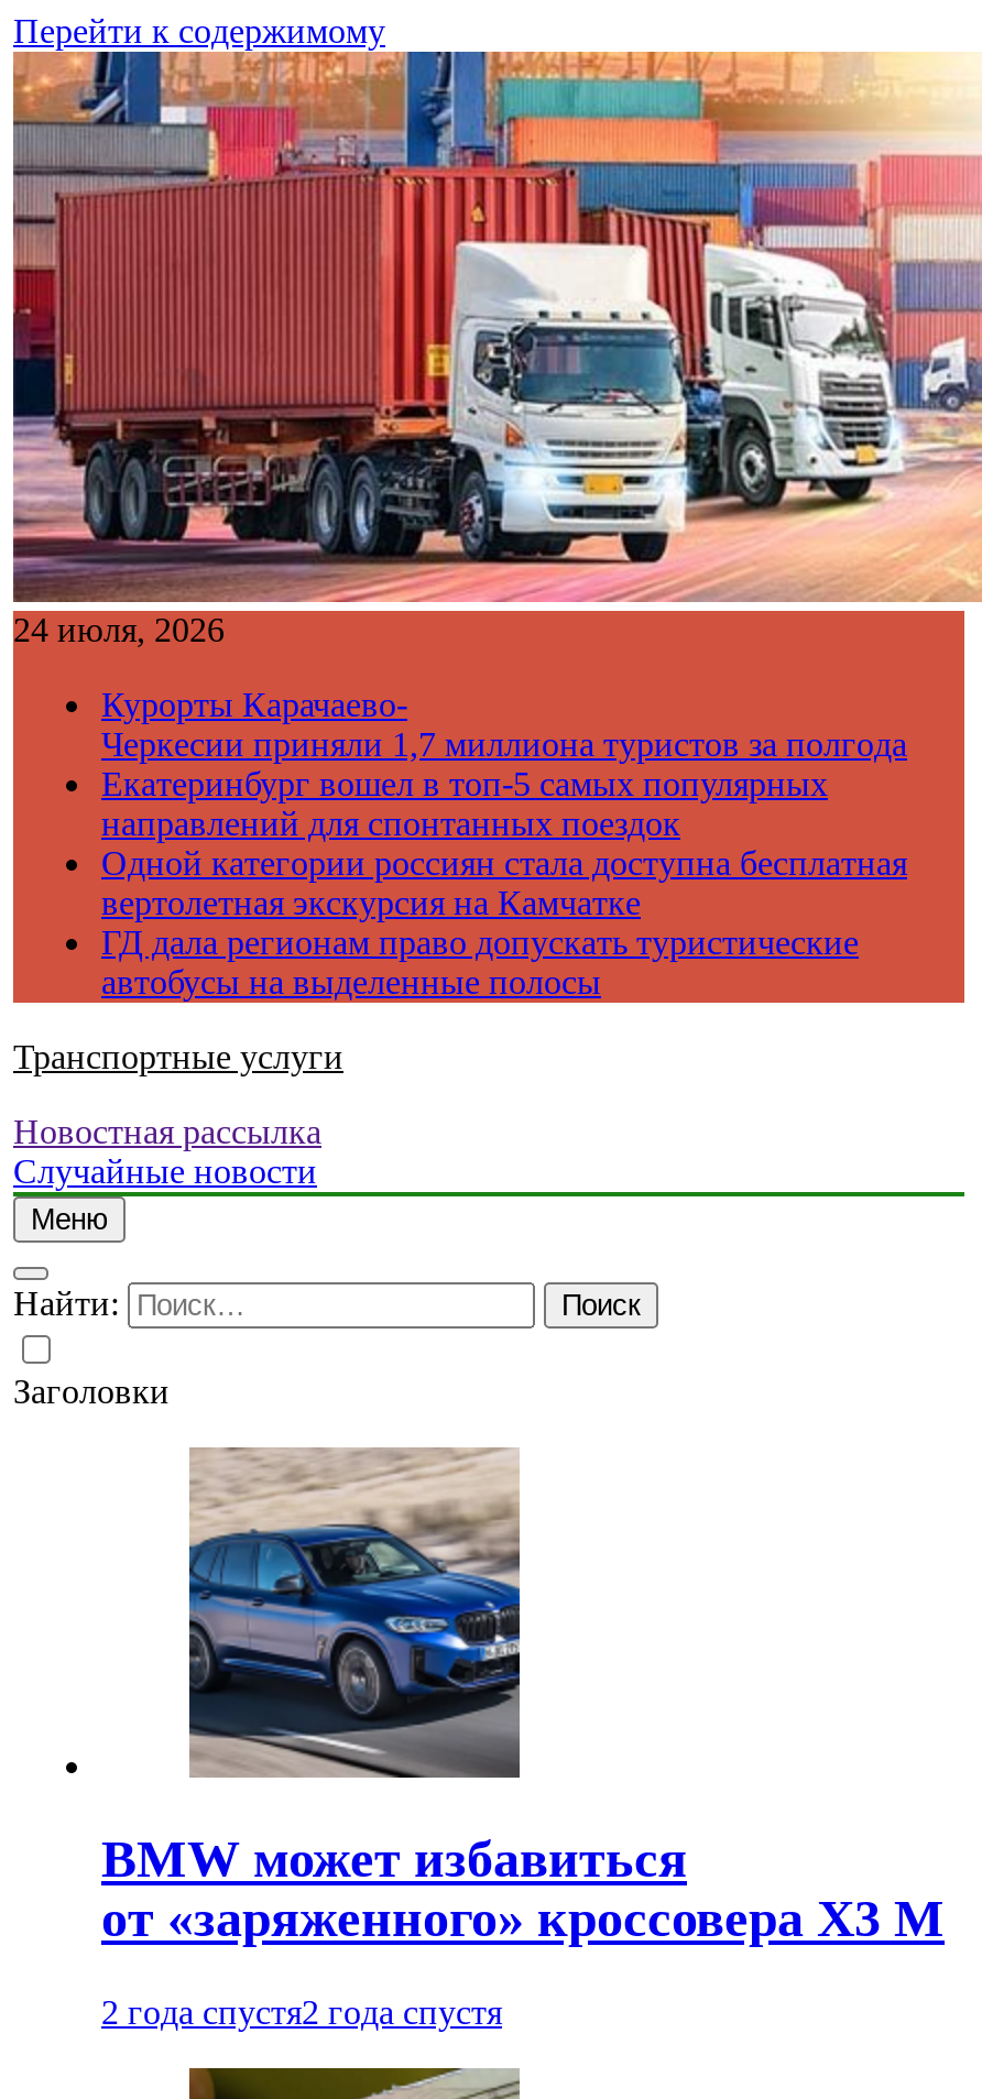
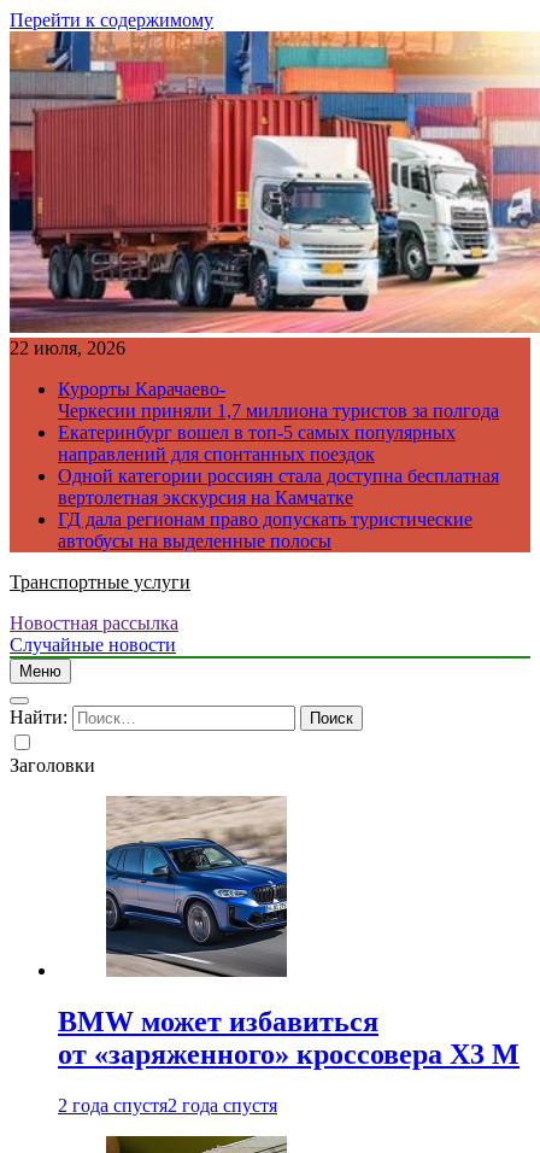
- 24 июля, 2026
+ 22 июля, 2026
